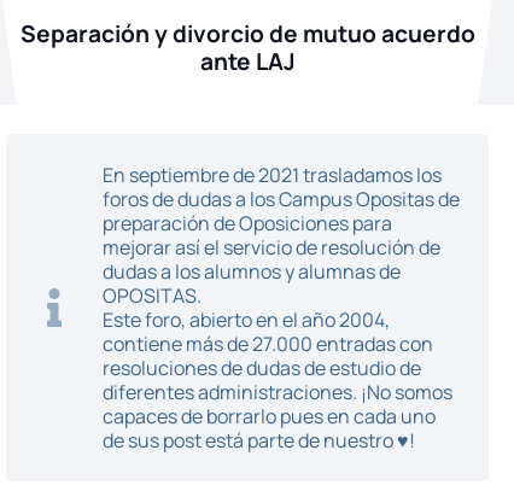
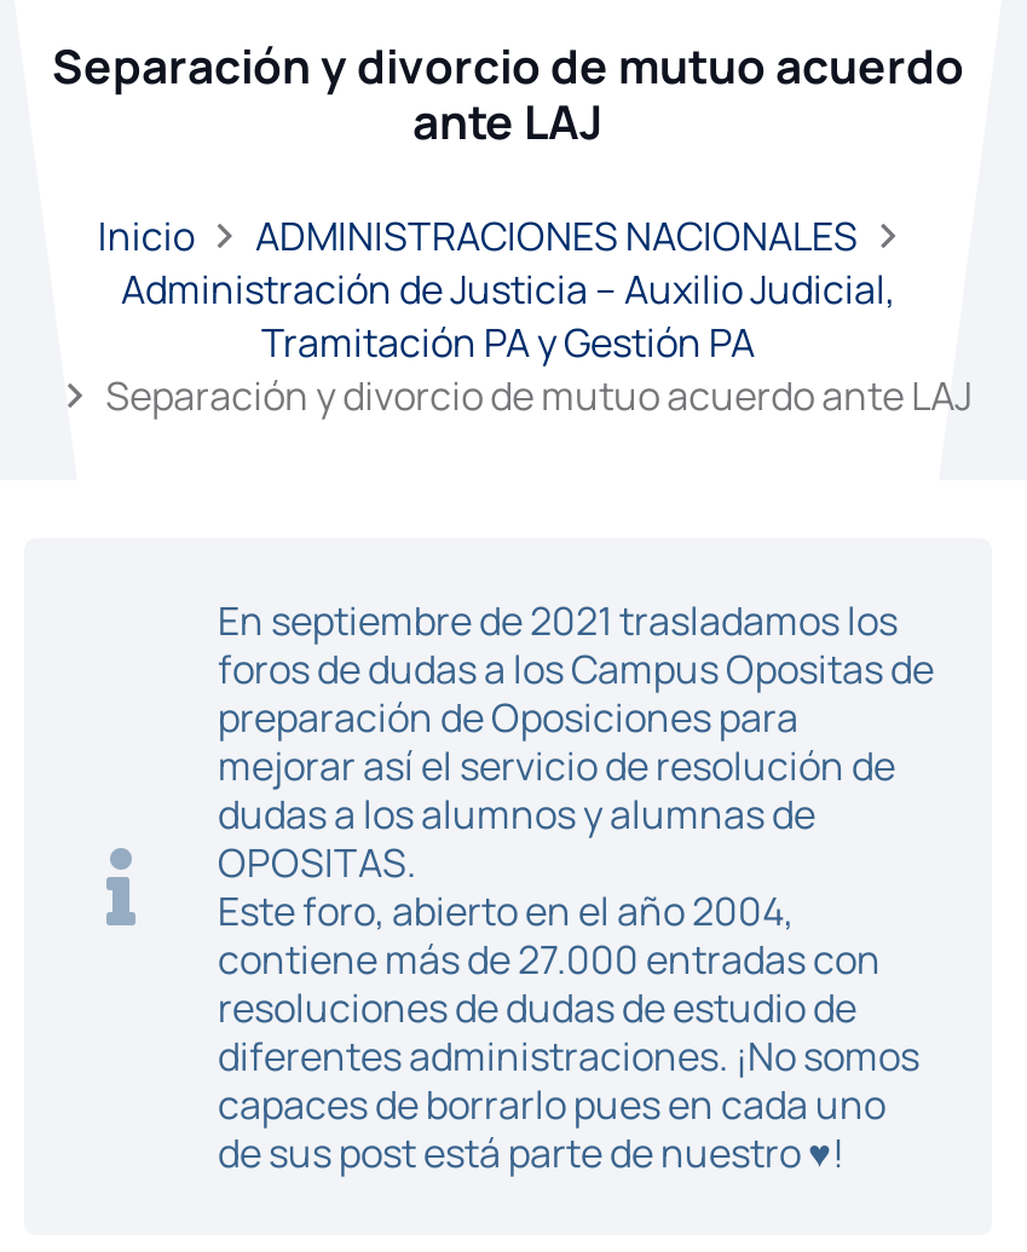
+ Inicio
+ ADMINISTRACIONES NACIONALES
+ Administración de Justicia – Auxilio Judicial,
+ Tramitación PA y Gestión PA
+ Separación y divorcio de mutuo acuerdo ante LAJ
